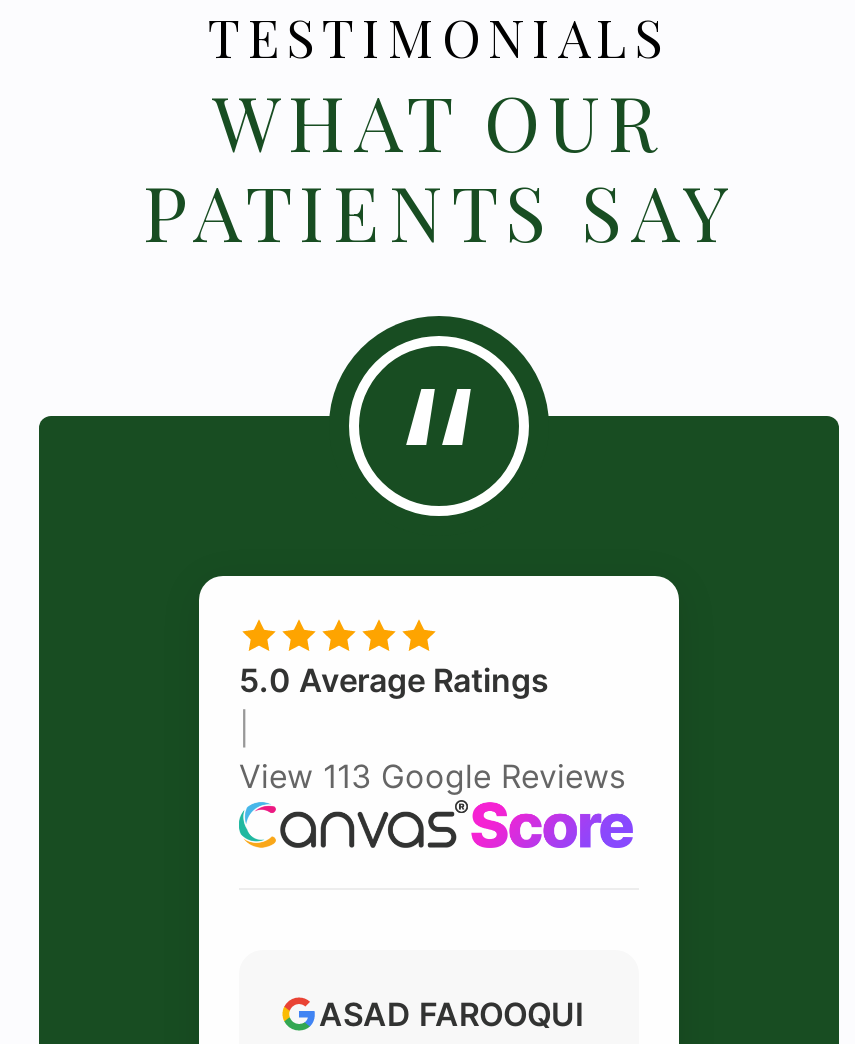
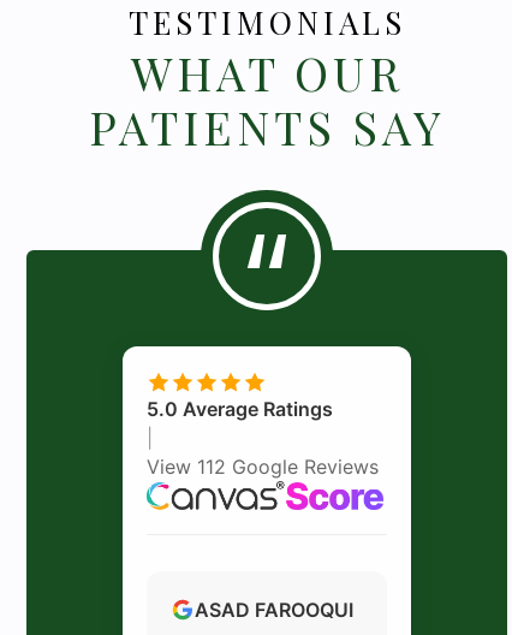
- View 113 Google Reviews
+ View 112 Google Reviews
